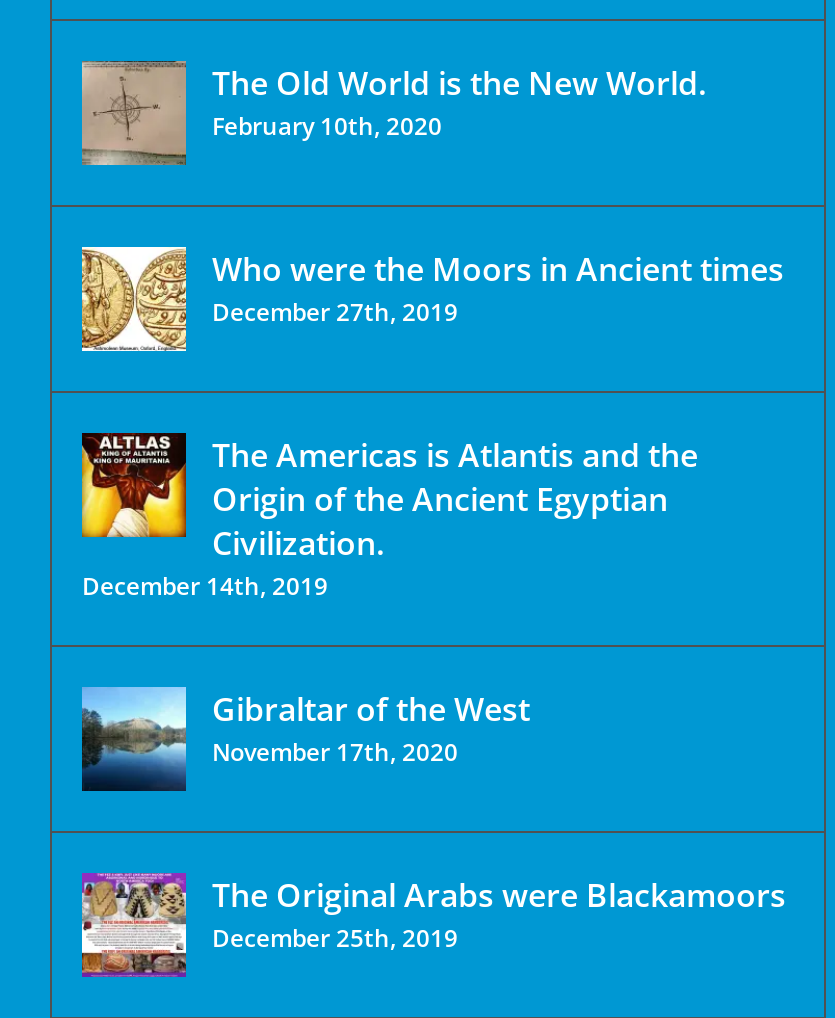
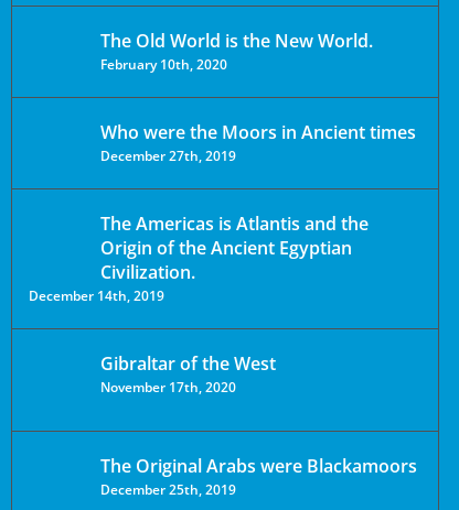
- [image]

- [image]

- [image]

- [image]

- [image]
